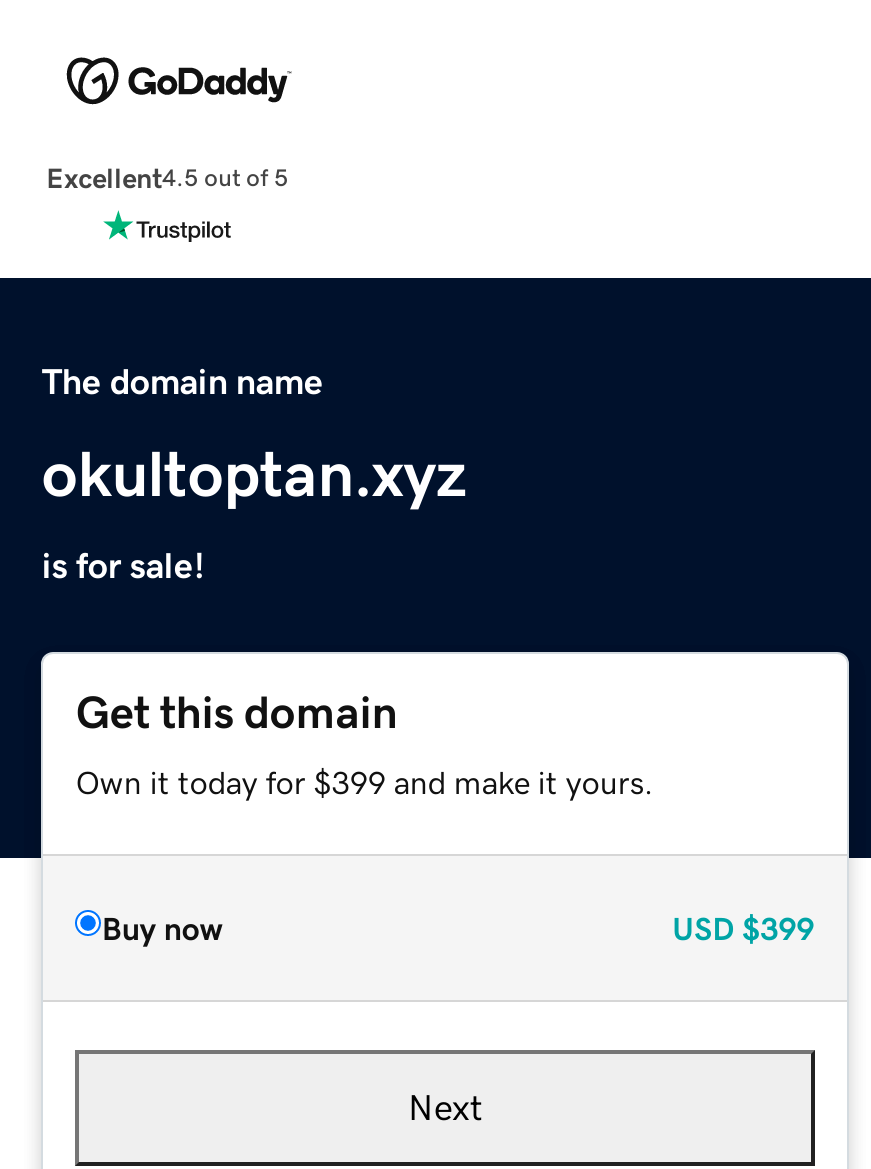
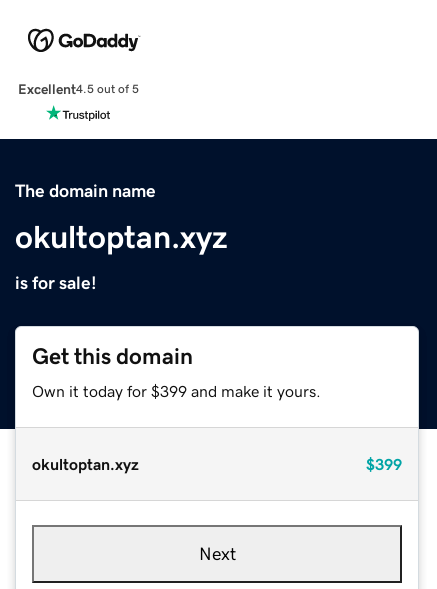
- Buy now
- USD $399
+ okultoptan.xyz
+ $399
